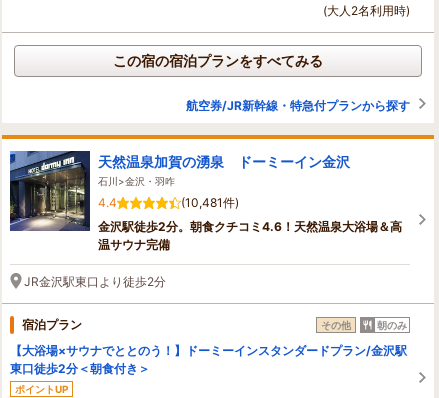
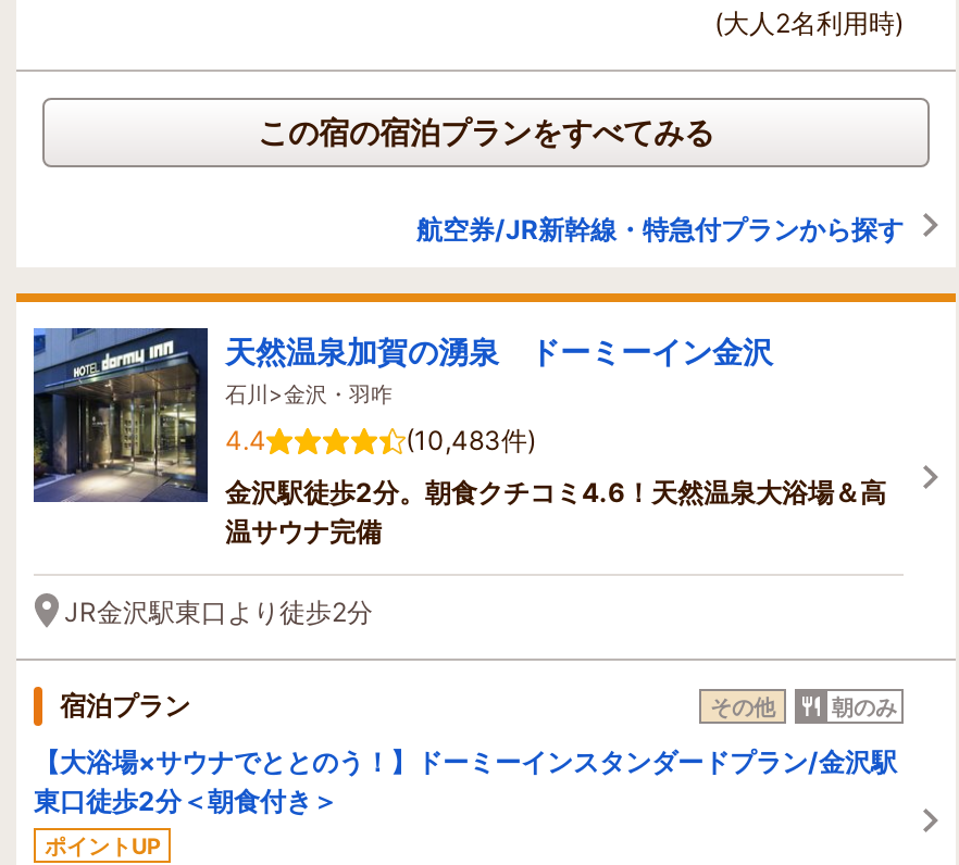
- (10,481件)
+ (10,483件)
